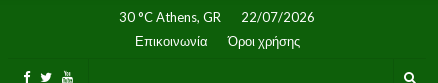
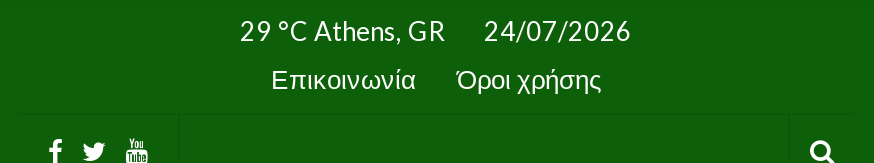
- 30 °C Athens, GR
+ 29 °C Athens, GR

- 22/07/2026
+ 24/07/2026
